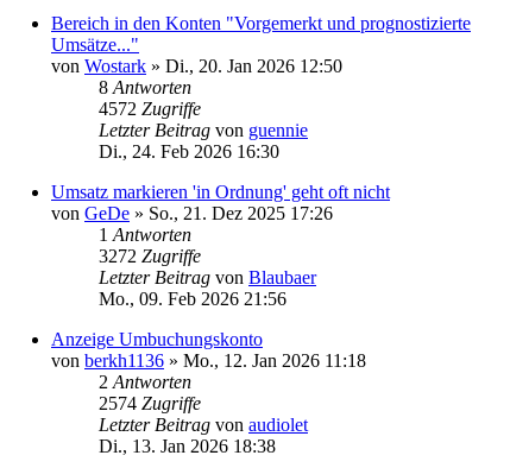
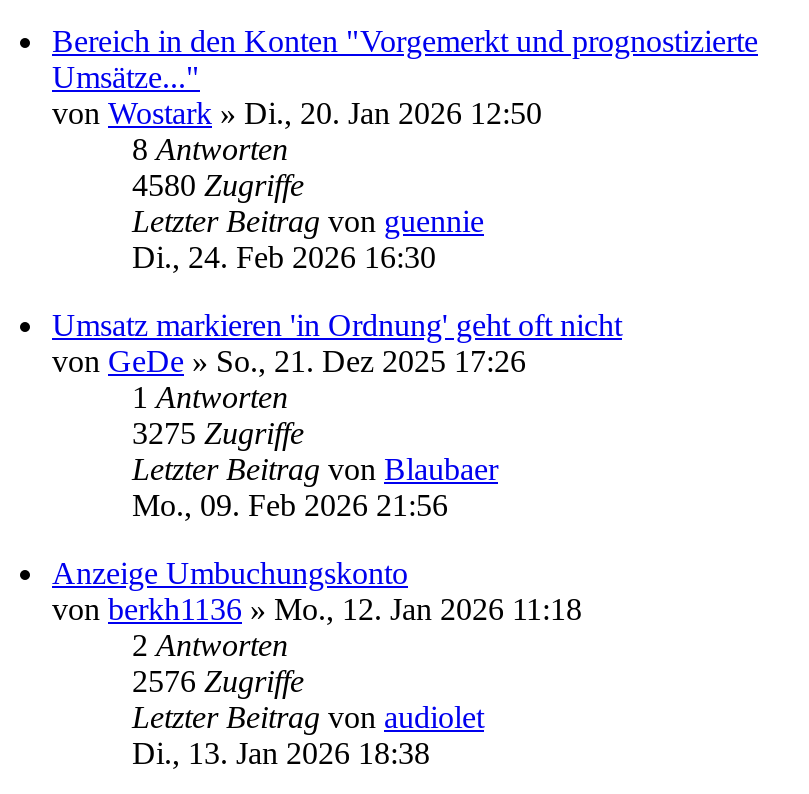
- 4572 Zugriffe
+ 4580 Zugriffe

- 3272 Zugriffe
+ 3275 Zugriffe

- 2574 Zugriffe
+ 2576 Zugriffe
